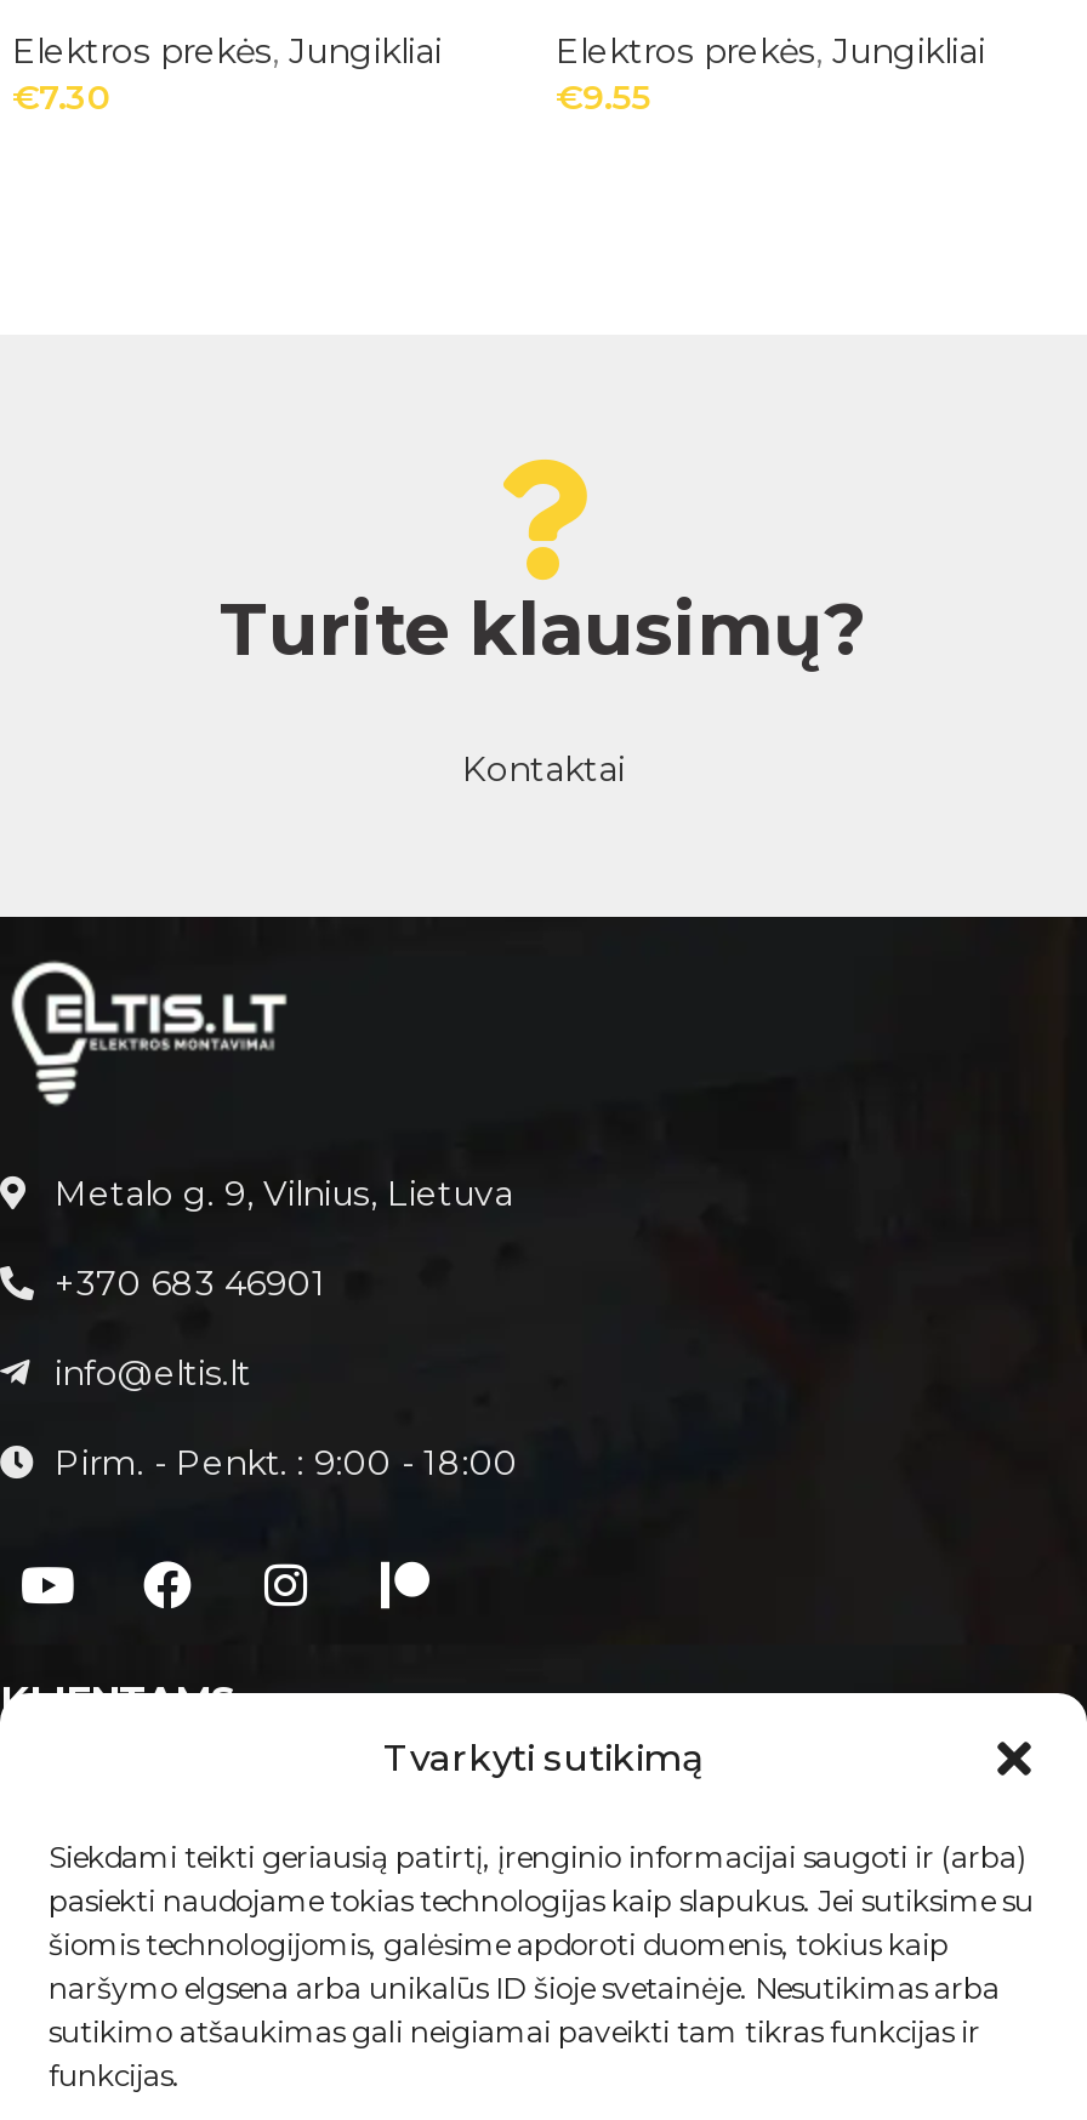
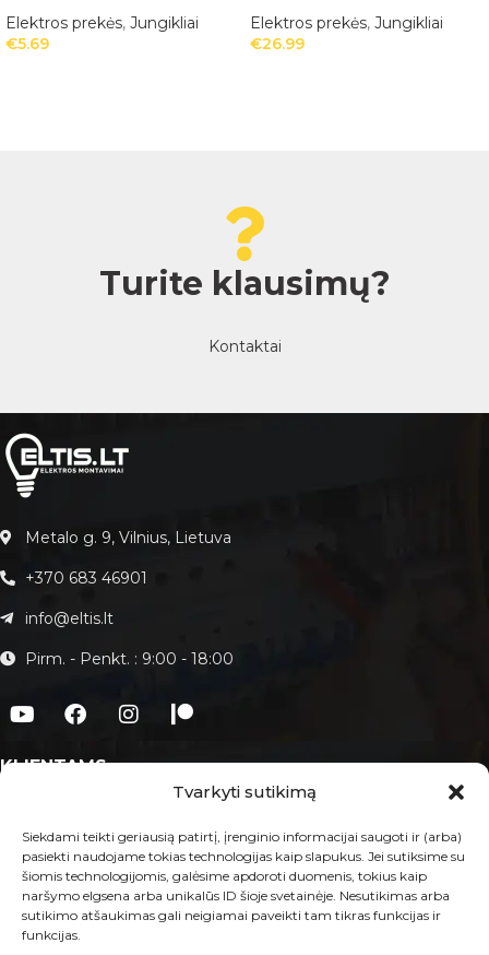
- €7.30
+ €5.69

- €9.55
+ €26.99
